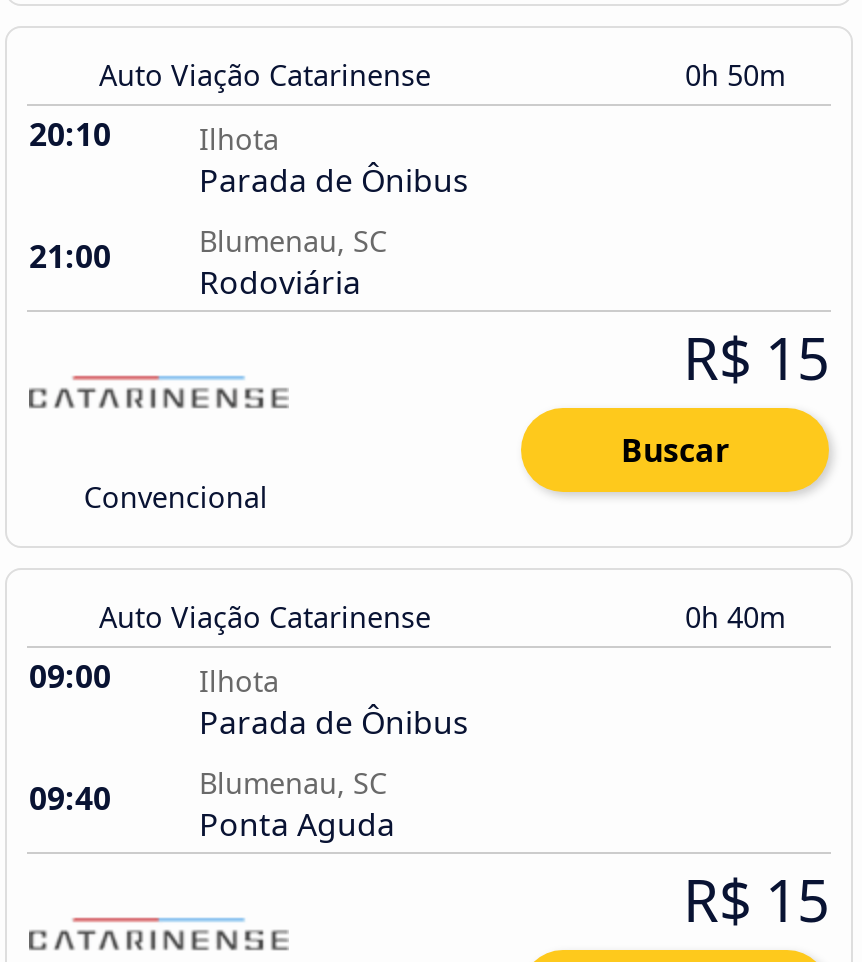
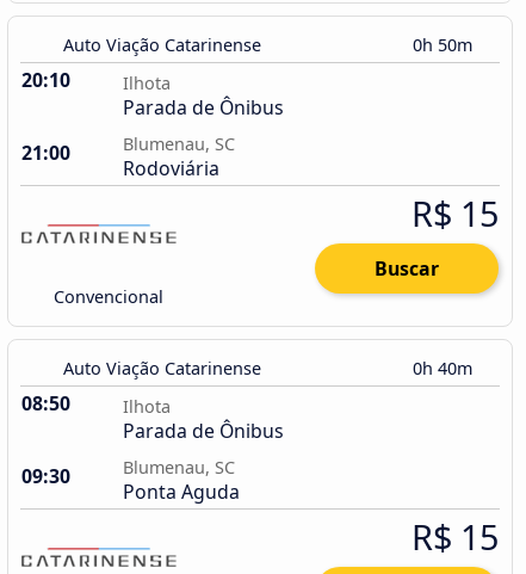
- 09:00
+ 08:50

- 09:40
+ 09:30
